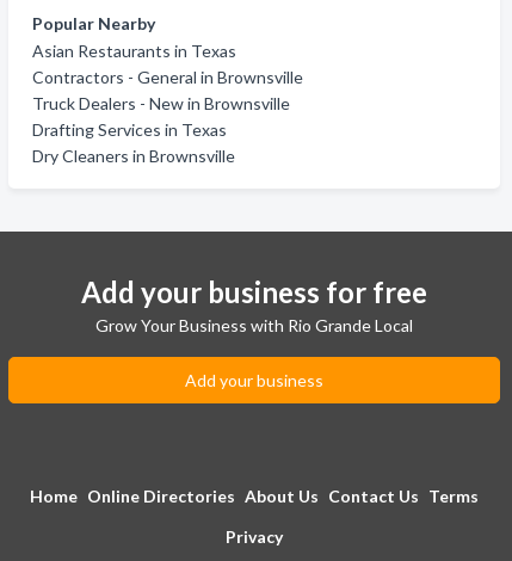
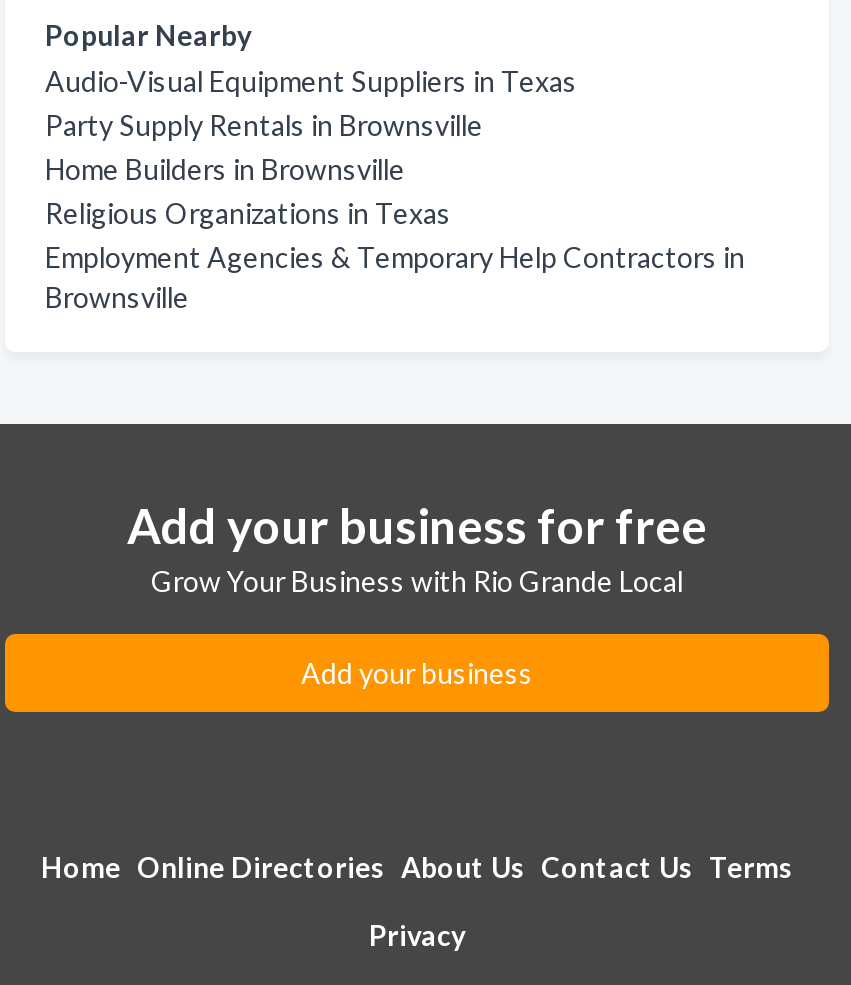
- Asian Restaurants in Texas
- Contractors - General in Brownsville
- Truck Dealers - New in Brownsville
- Drafting Services in Texas
- Dry Cleaners in Brownsville
+ Audio-Visual Equipment Suppliers in Texas
+ Party Supply Rentals in Brownsville
+ Home Builders in Brownsville
+ Religious Organizations in Texas
+ Employment Agencies & Temporary Help Contractors in
+ Brownsville
